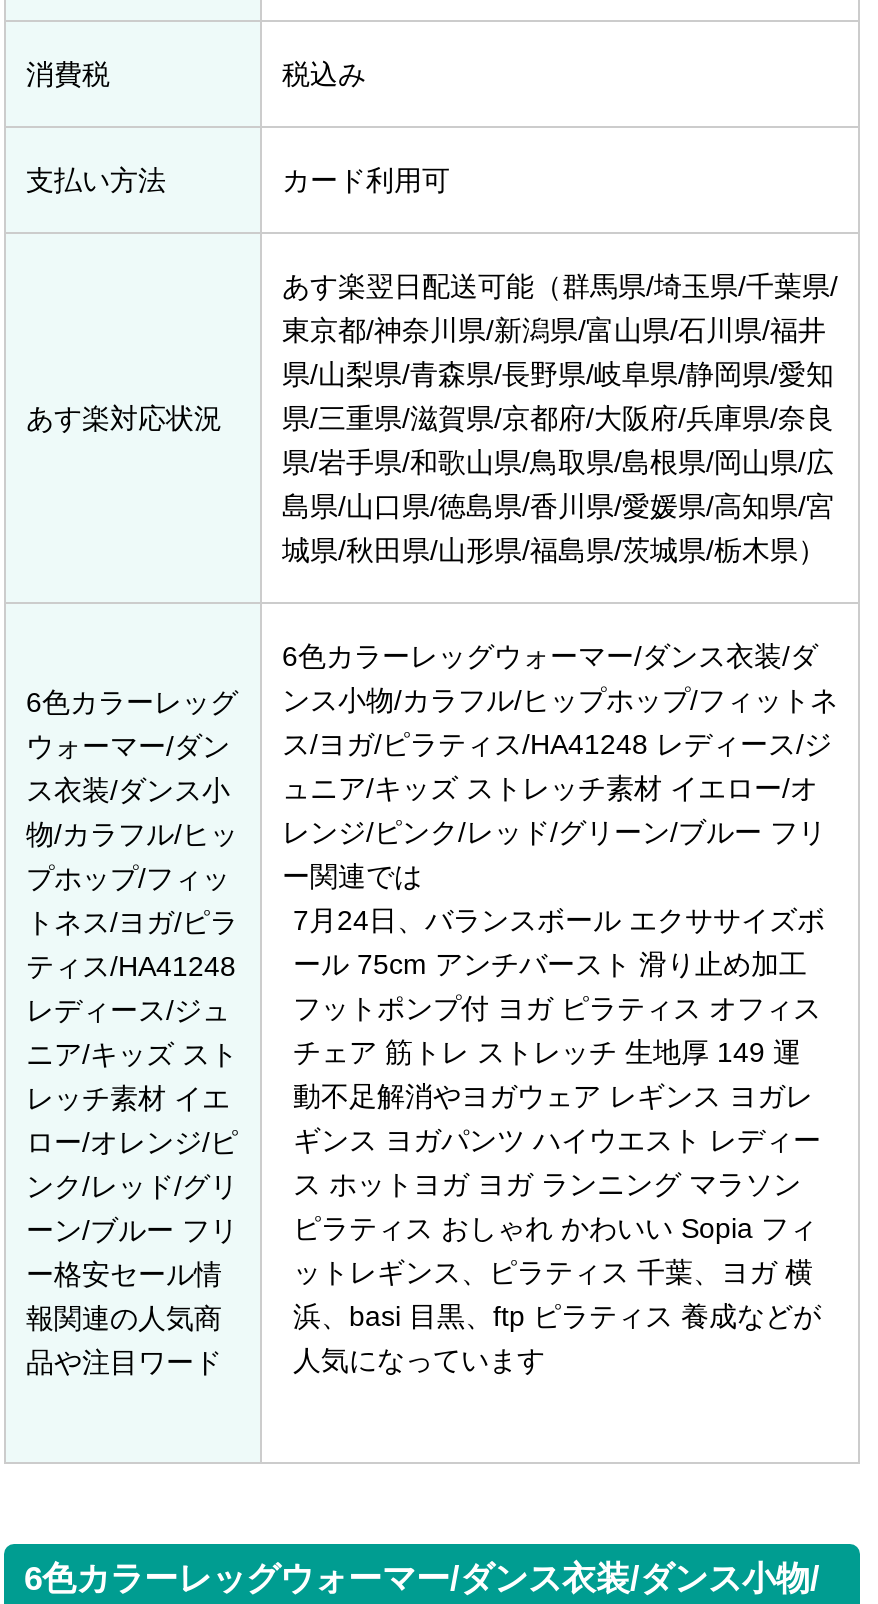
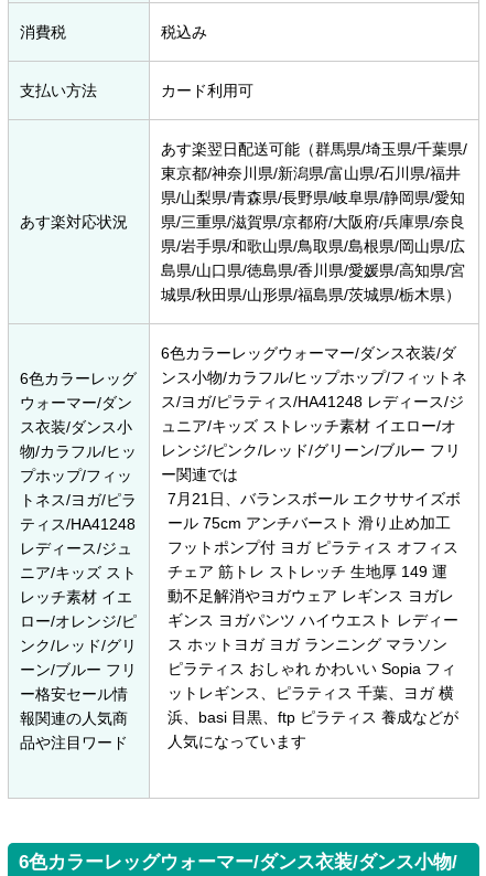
- 7月24日、バランスボール エクササイズボ
+ 7月21日、バランスボール エクササイズボ
